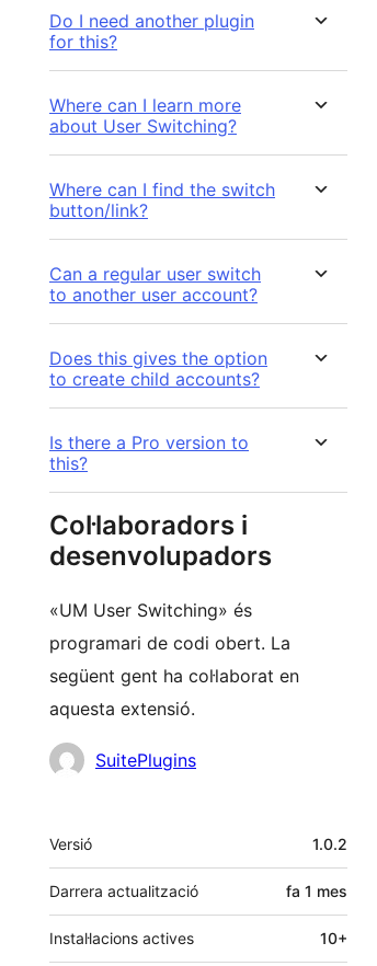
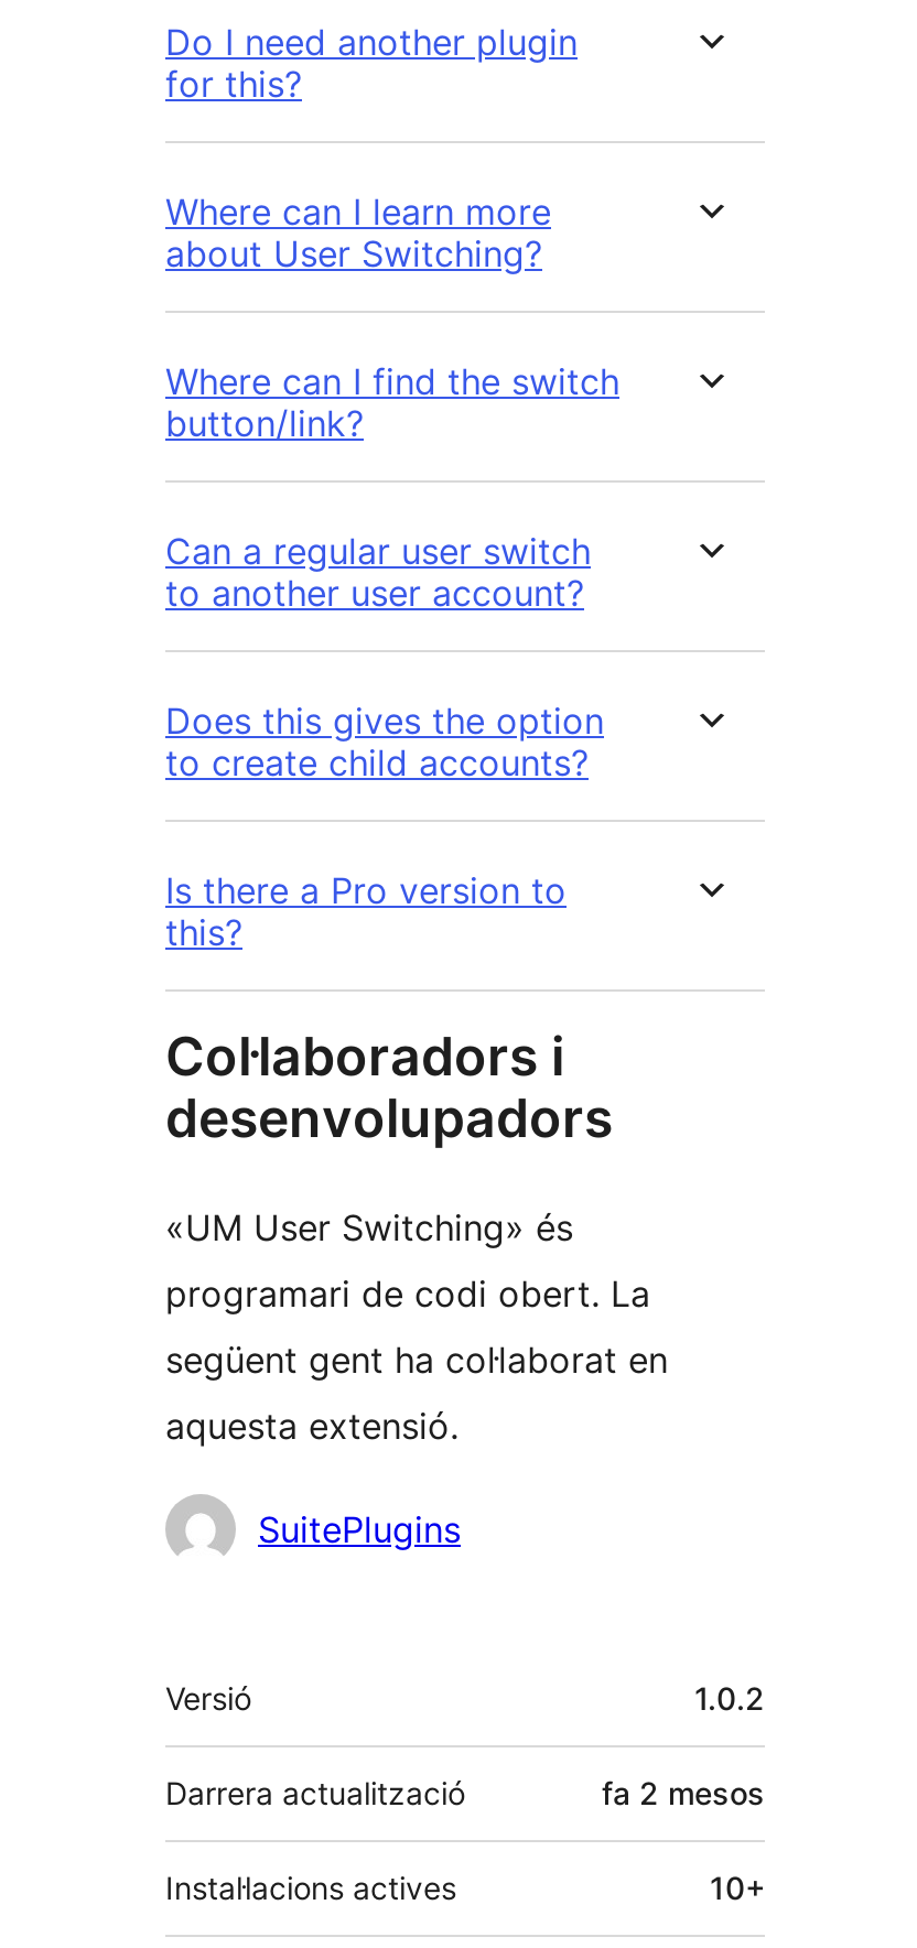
- fa 1 mes
+ fa 2 mesos
